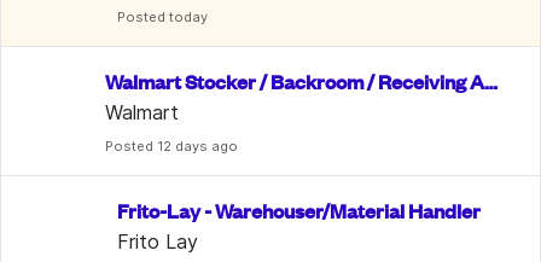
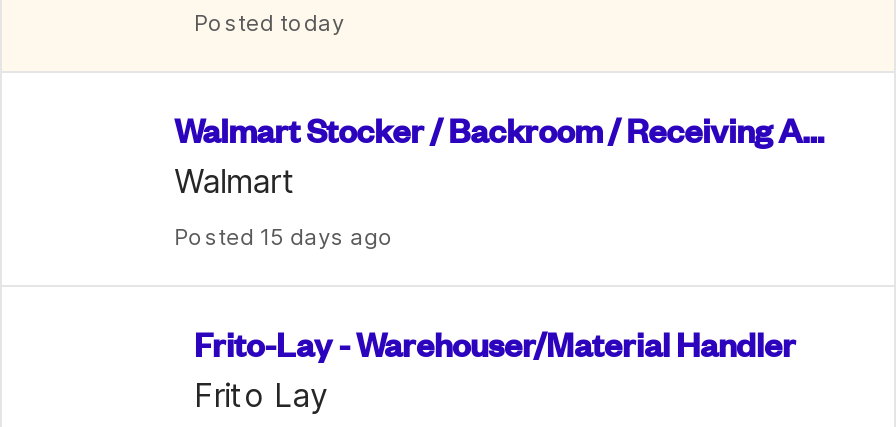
- Posted 12 days ago
+ Posted 15 days ago
